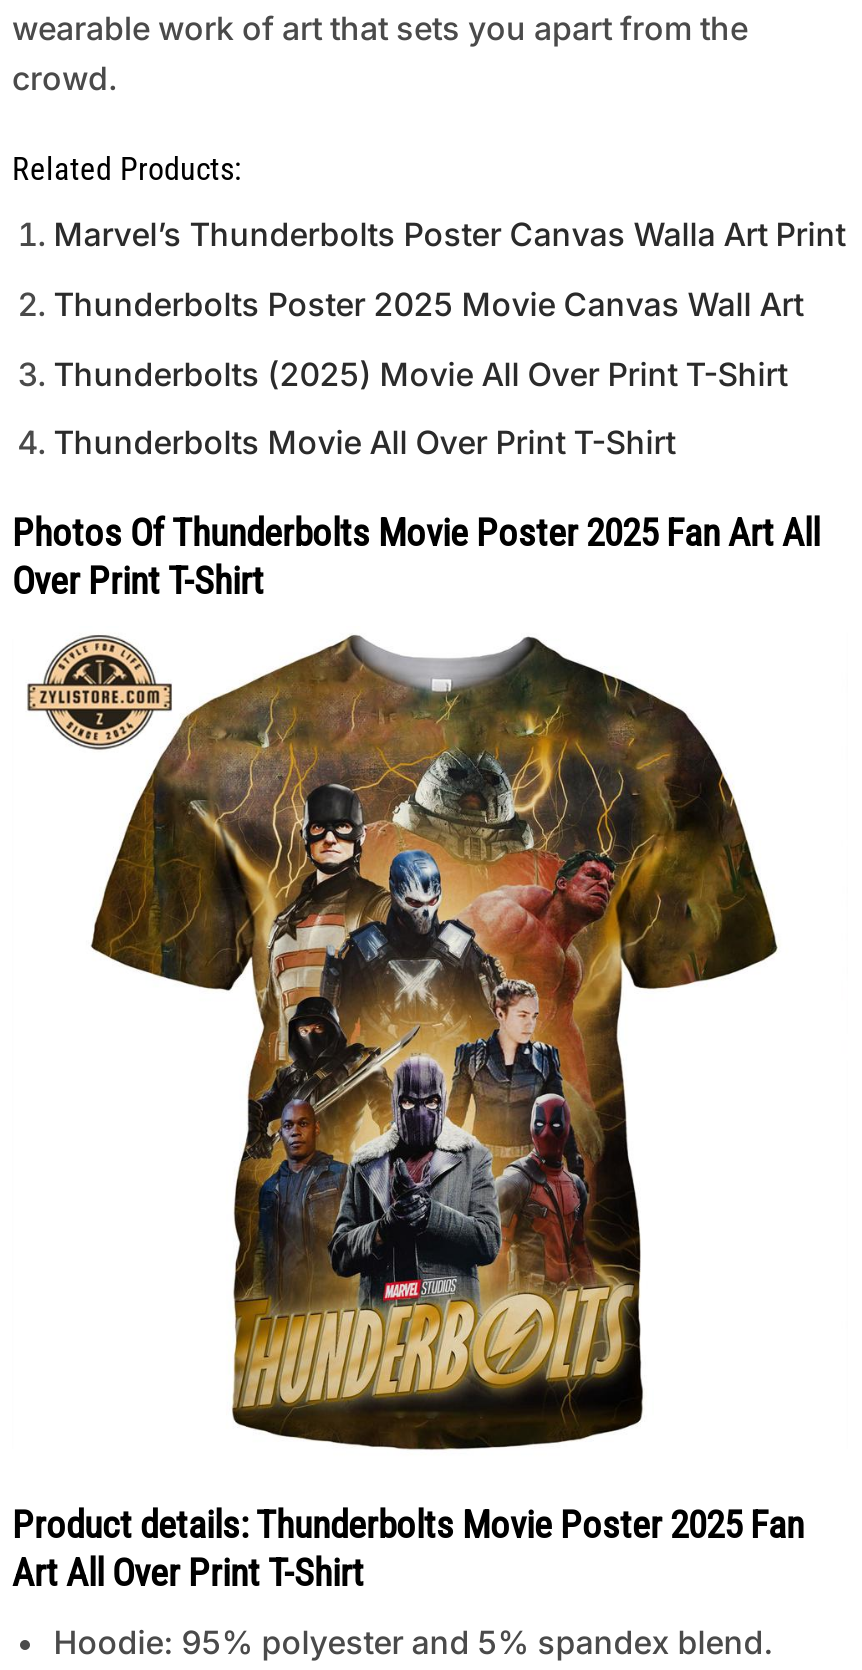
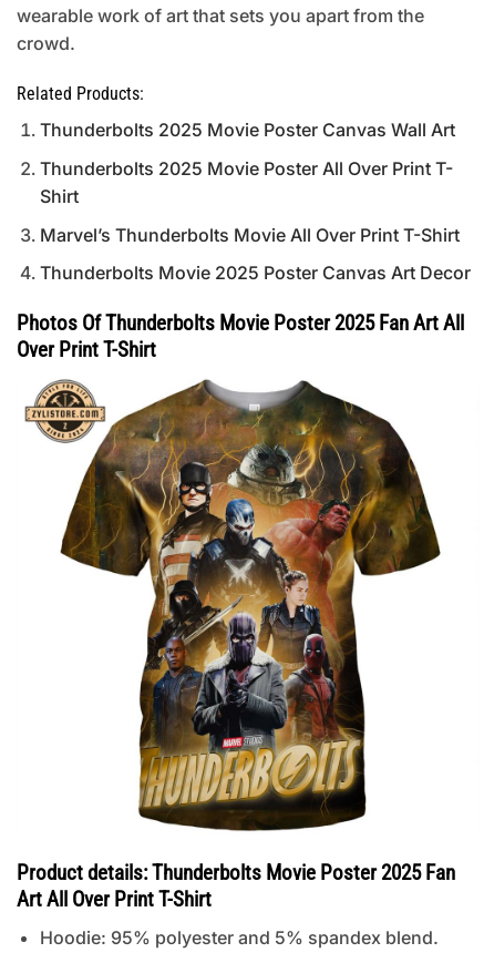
- Marvel’s Thunderbolts Poster Canvas Walla Art Print
+ Thunderbolts 2025 Movie Poster Canvas Wall Art

- Thunderbolts Poster 2025 Movie Canvas Wall Art
+ Thunderbolts 2025 Movie Poster All Over Print T-
+ Shirt

- Thunderbolts (2025) Movie All Over Print T-Shirt
+ Marvel’s Thunderbolts Movie All Over Print T-Shirt

- Thunderbolts Movie All Over Print T-Shirt
+ Thunderbolts Movie 2025 Poster Canvas Art Decor
